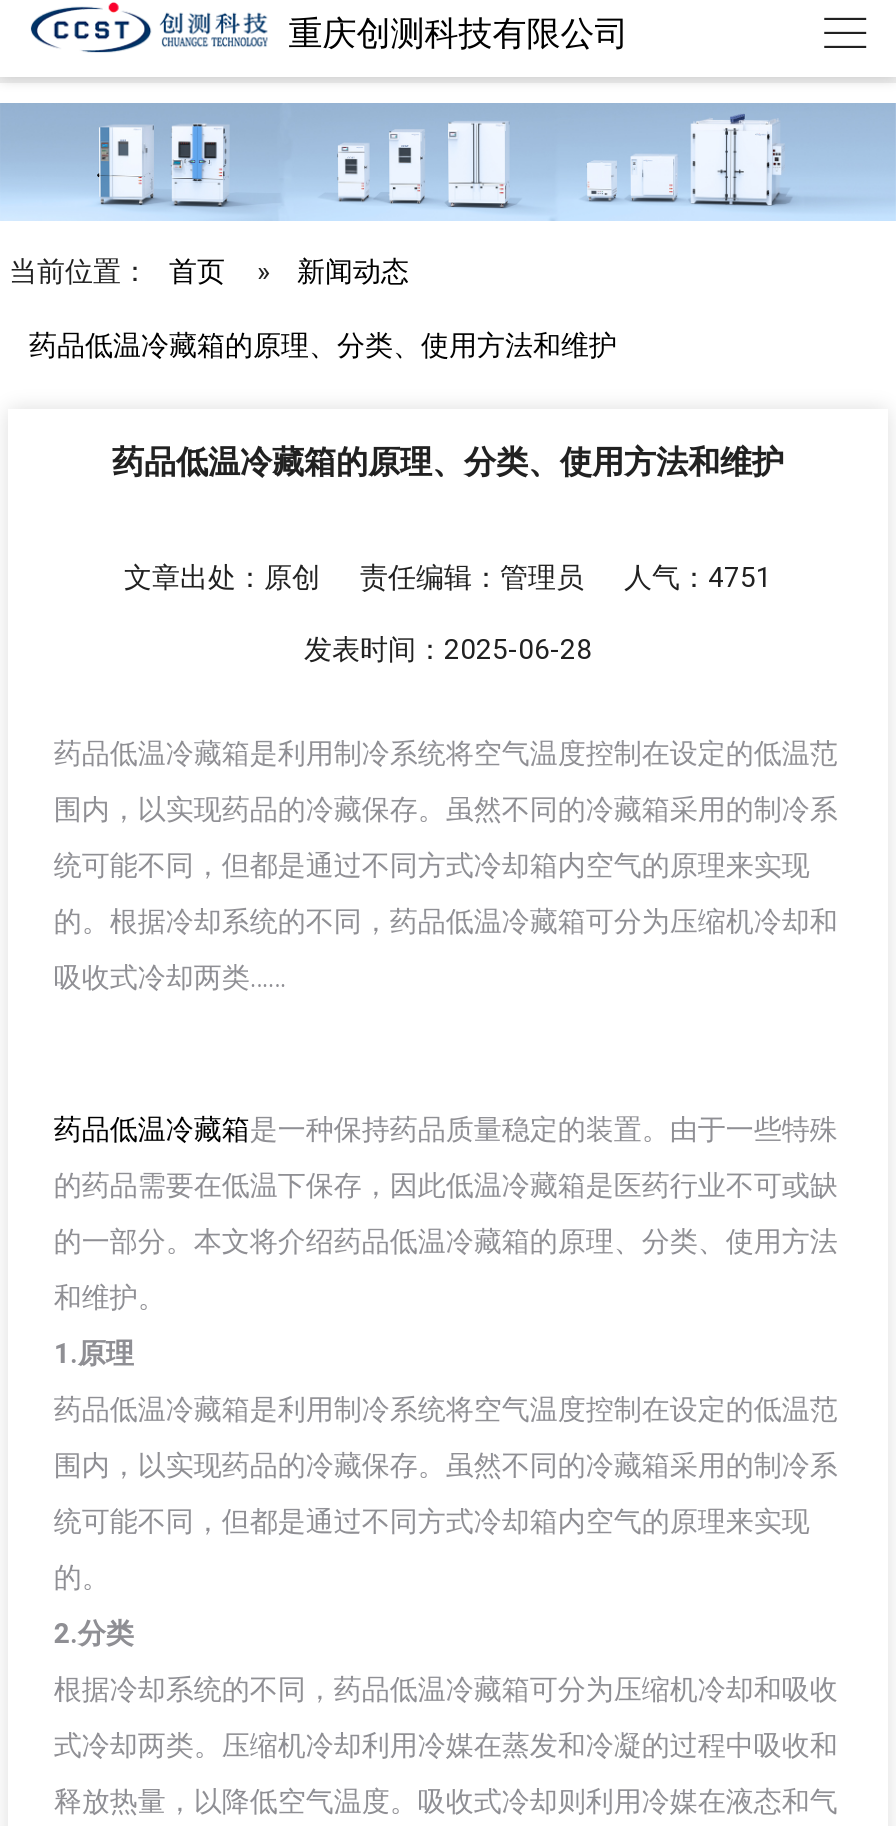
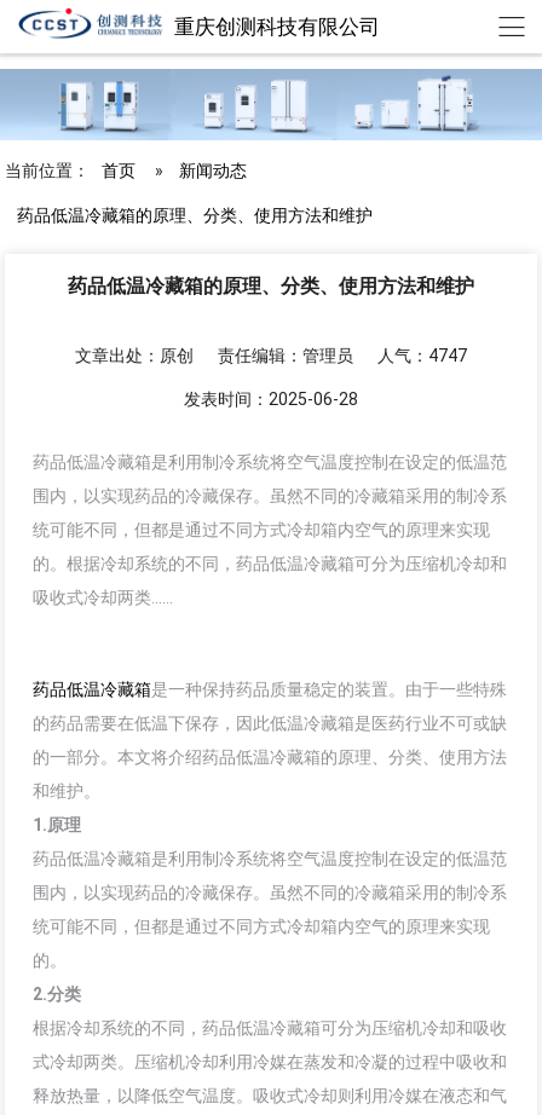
- 文章出处：原创 责任编辑：管理员 人气：4751
+ 文章出处：原创 责任编辑：管理员 人气：4747
